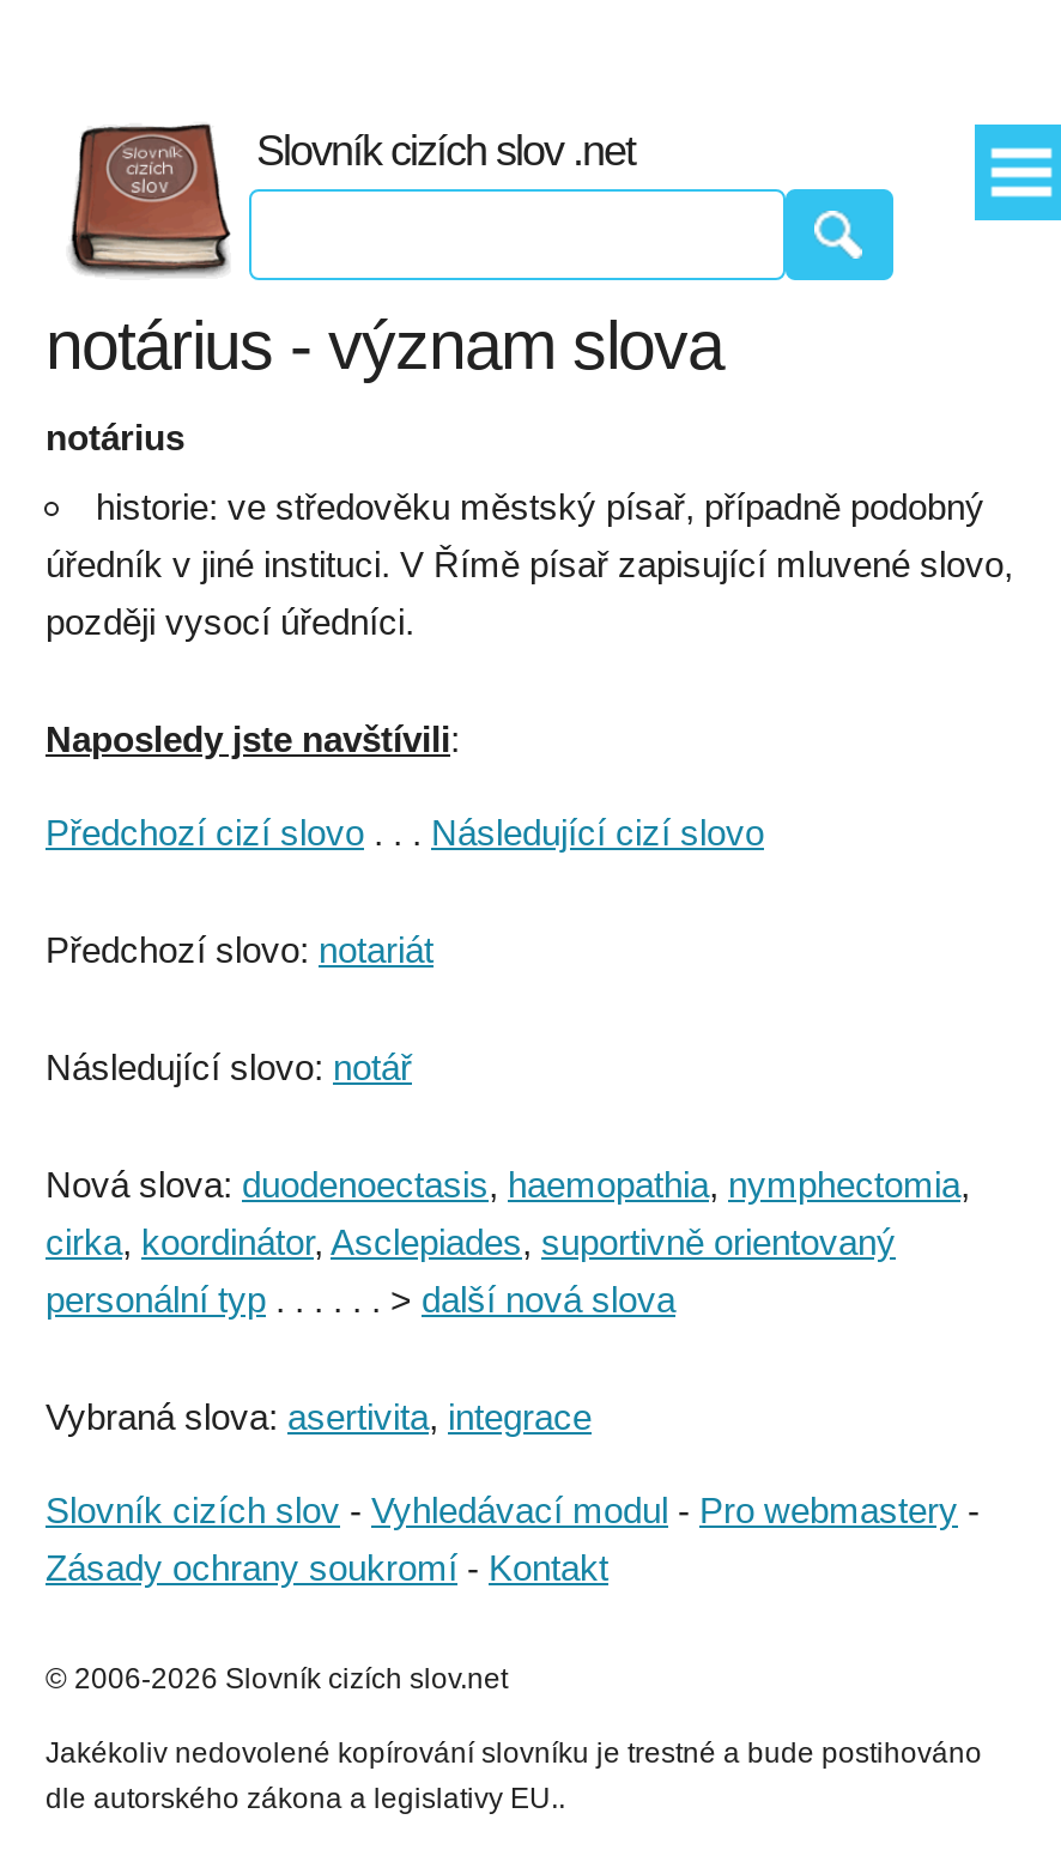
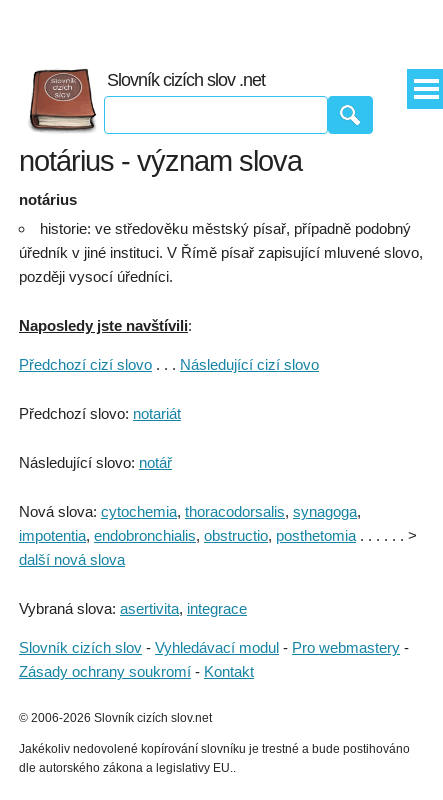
- Nová slova: duodenoectasis, haemopathia, nymphectomia,
- cirka, koordinátor, Asclepiades, suportivně orientovaný
- personální typ. . . . . . > další nová slova
+ Nová slova: cytochemia, thoracodorsalis, synagoga,
+ impotentia, endobronchialis, obstructio, posthetomia. . . . . . >
+ další nová slova
